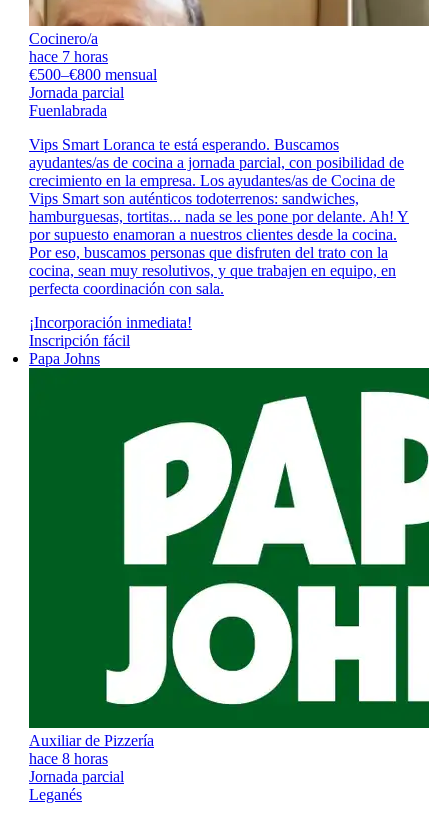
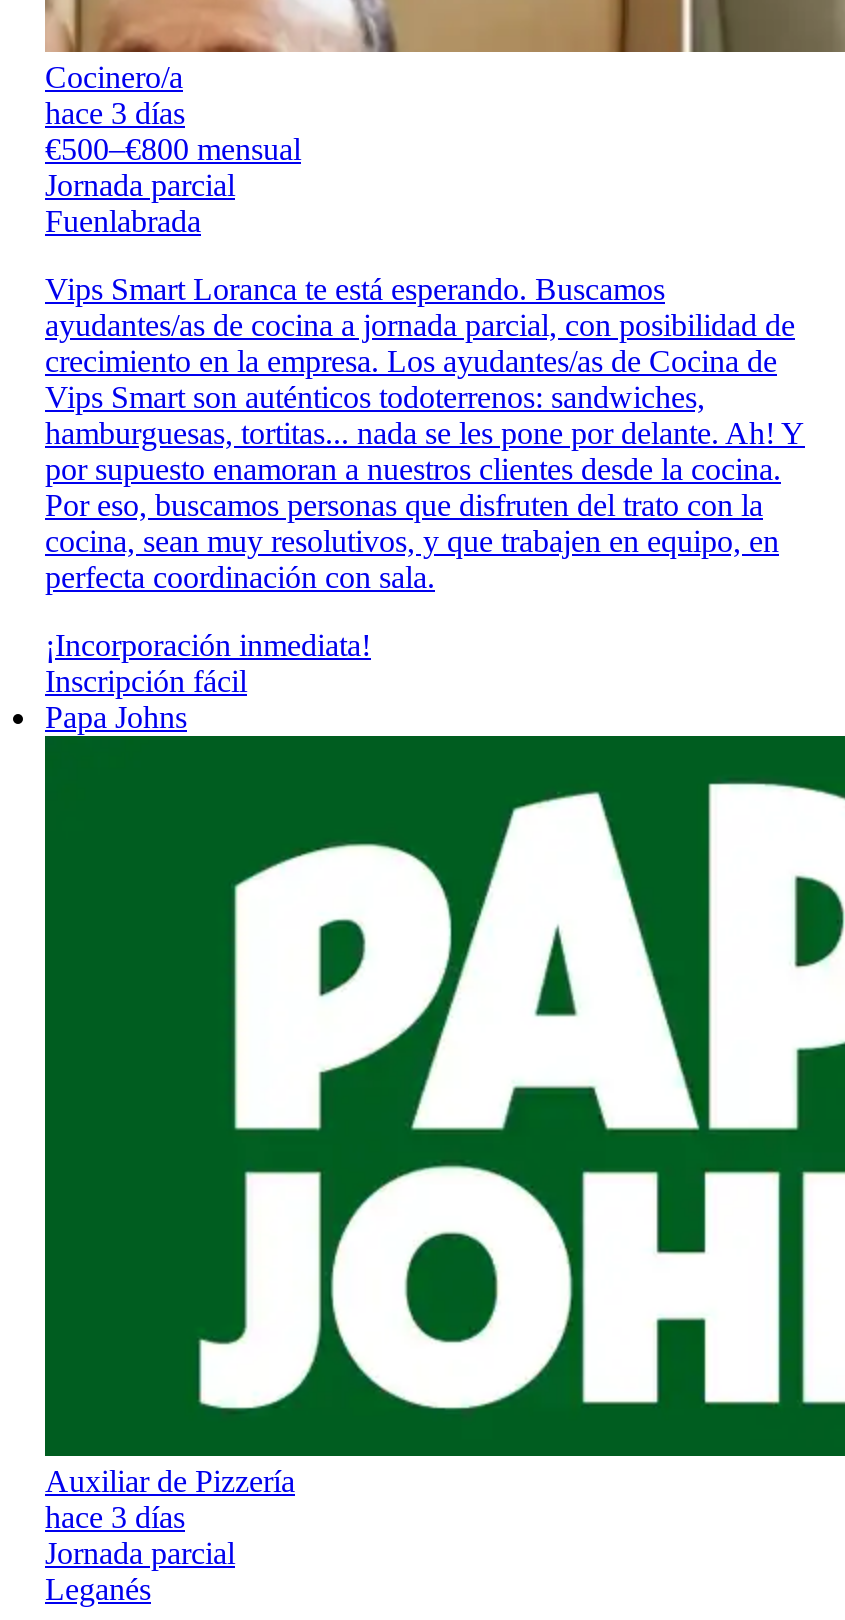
- hace 7 horas
+ hace 3 días

- hace 8 horas
+ hace 3 días
